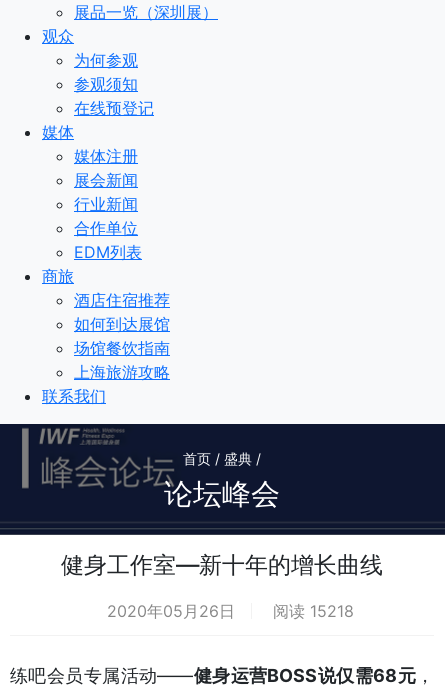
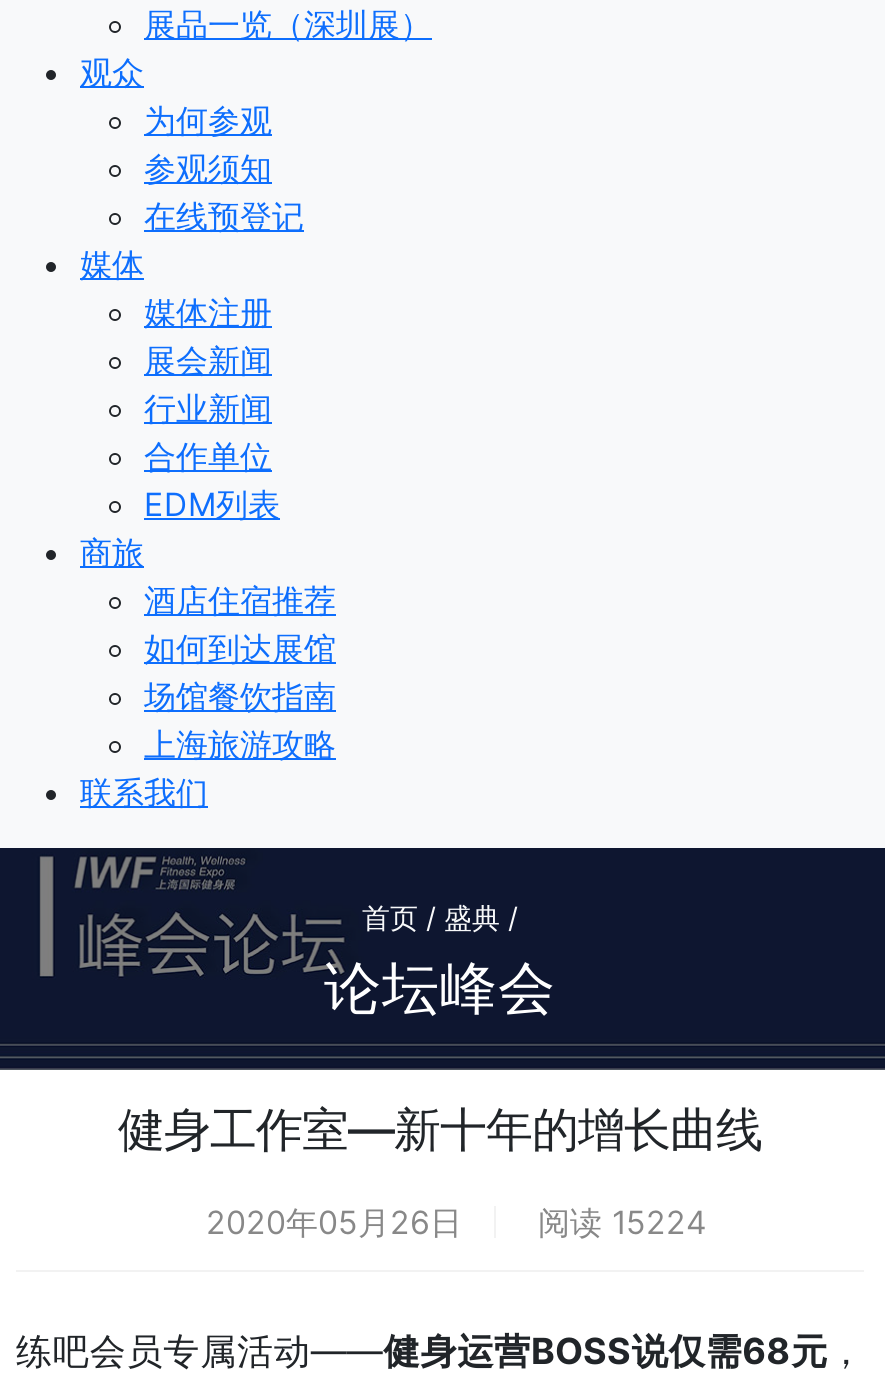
- 2020年05月26日 阅读 15218
+ 2020年05月26日 阅读 15224
